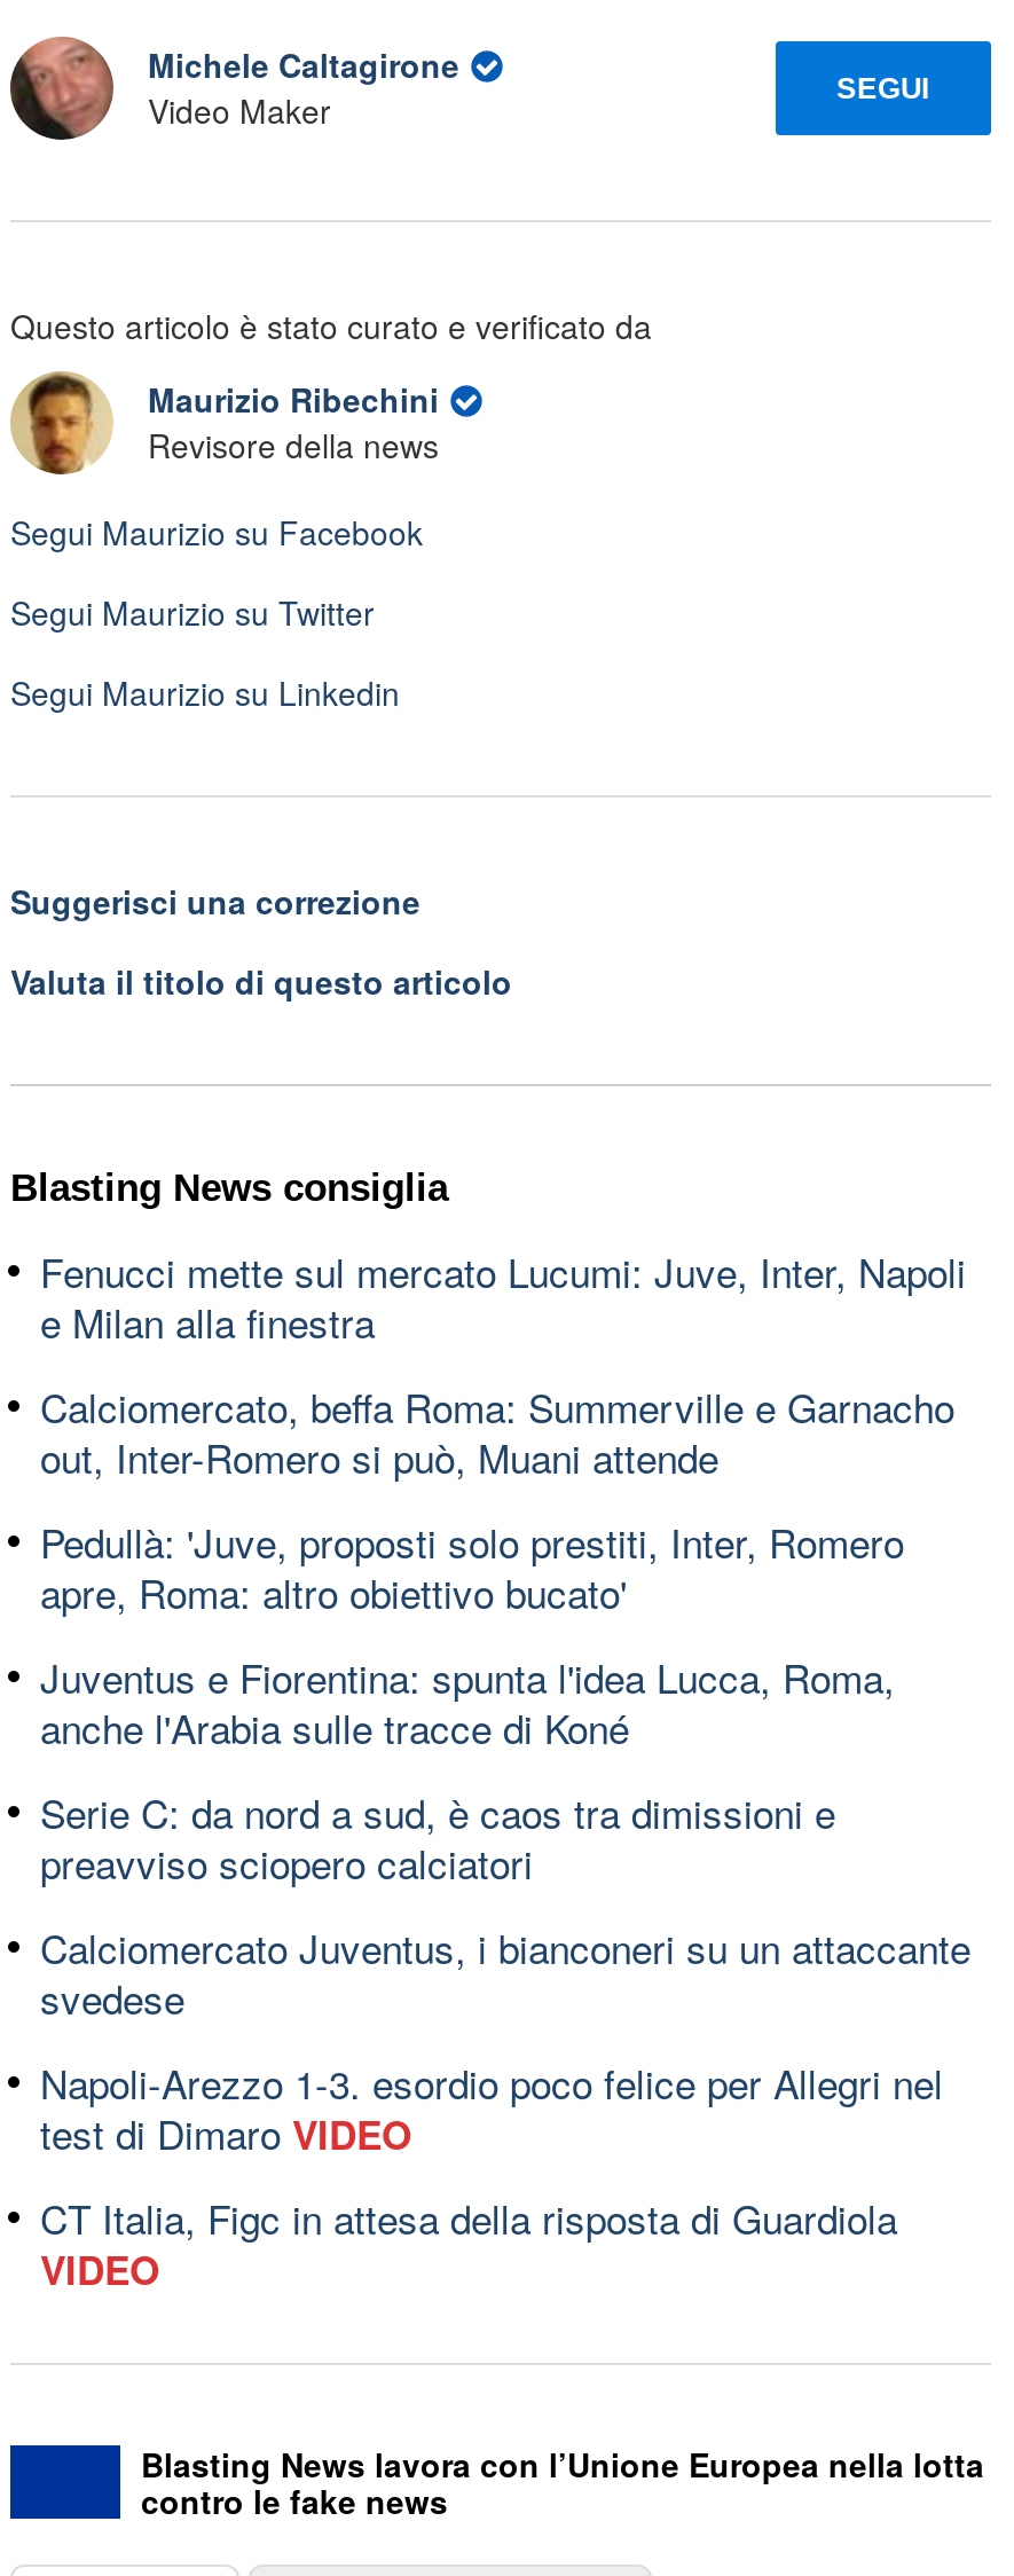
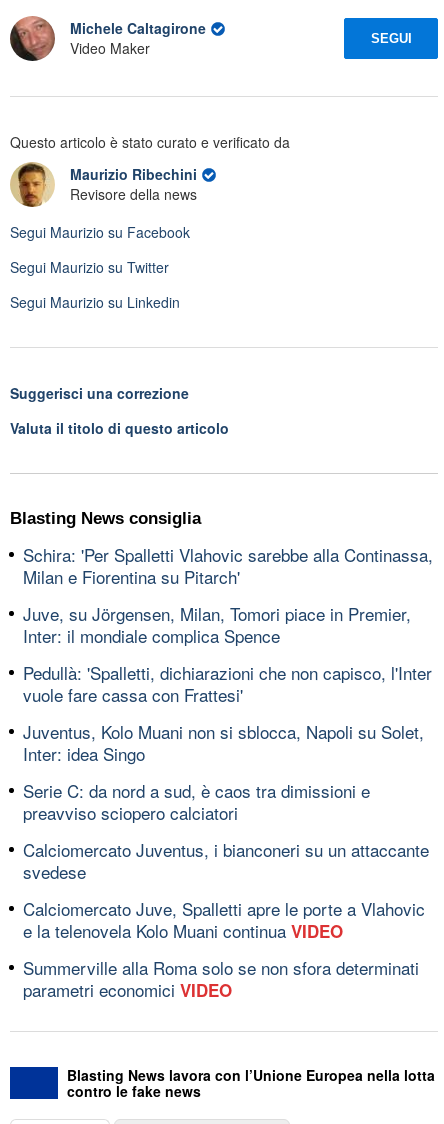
- Fenucci mette sul mercato Lucumi: Juve, Inter, Napoli
- e Milan alla finestra
+ Schira: 'Per Spalletti Vlahovic sarebbe alla Continassa,
+ Milan e Fiorentina su Pitarch'

- Calciomercato, beffa Roma: Summerville e Garnacho
- out, Inter-Romero si può, Muani attende
+ Juve, su Jörgensen, Milan, Tomori piace in Premier,
+ Inter: il mondiale complica Spence

- Pedullà: 'Juve, proposti solo prestiti, Inter, Romero
- apre, Roma: altro obiettivo bucato'
+ Pedullà: 'Spalletti, dichiarazioni che non capisco, l'Inter
+ vuole fare cassa con Frattesi'

- Juventus e Fiorentina: spunta l'idea Lucca, Roma,
- anche l'Arabia sulle tracce di Koné
+ Juventus, Kolo Muani non si sblocca, Napoli su Solet,
+ Inter: idea Singo

- Napoli-Arezzo 1-3. esordio poco felice per Allegri nel
- test di Dimaro VIDEO
+ Calciomercato Juve, Spalletti apre le porte a Vlahovic
+ e la telenovela Kolo Muani continua VIDEO

- CT Italia, Figc in attesa della risposta di Guardiola
- VIDEO
+ Summerville alla Roma solo se non sfora determinati
+ parametri economici VIDEO
